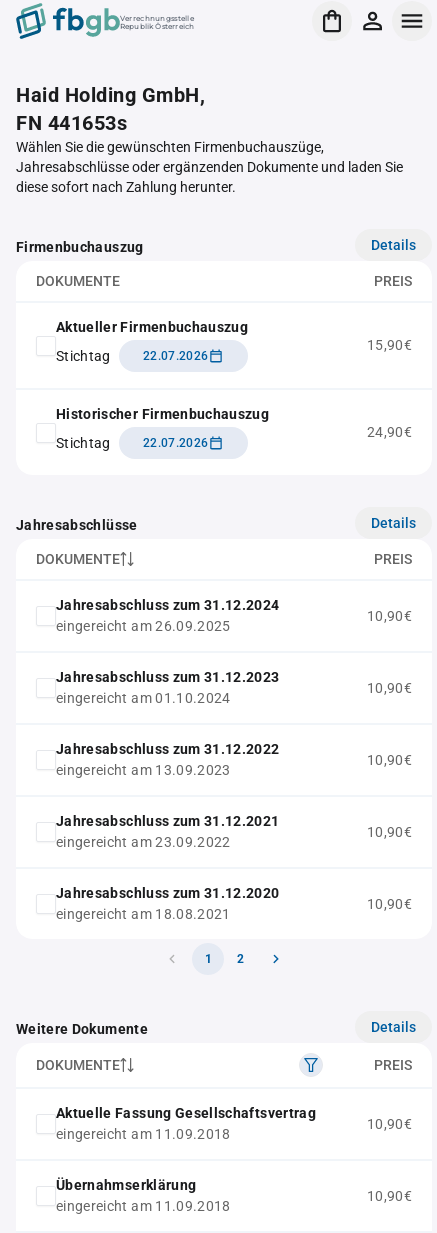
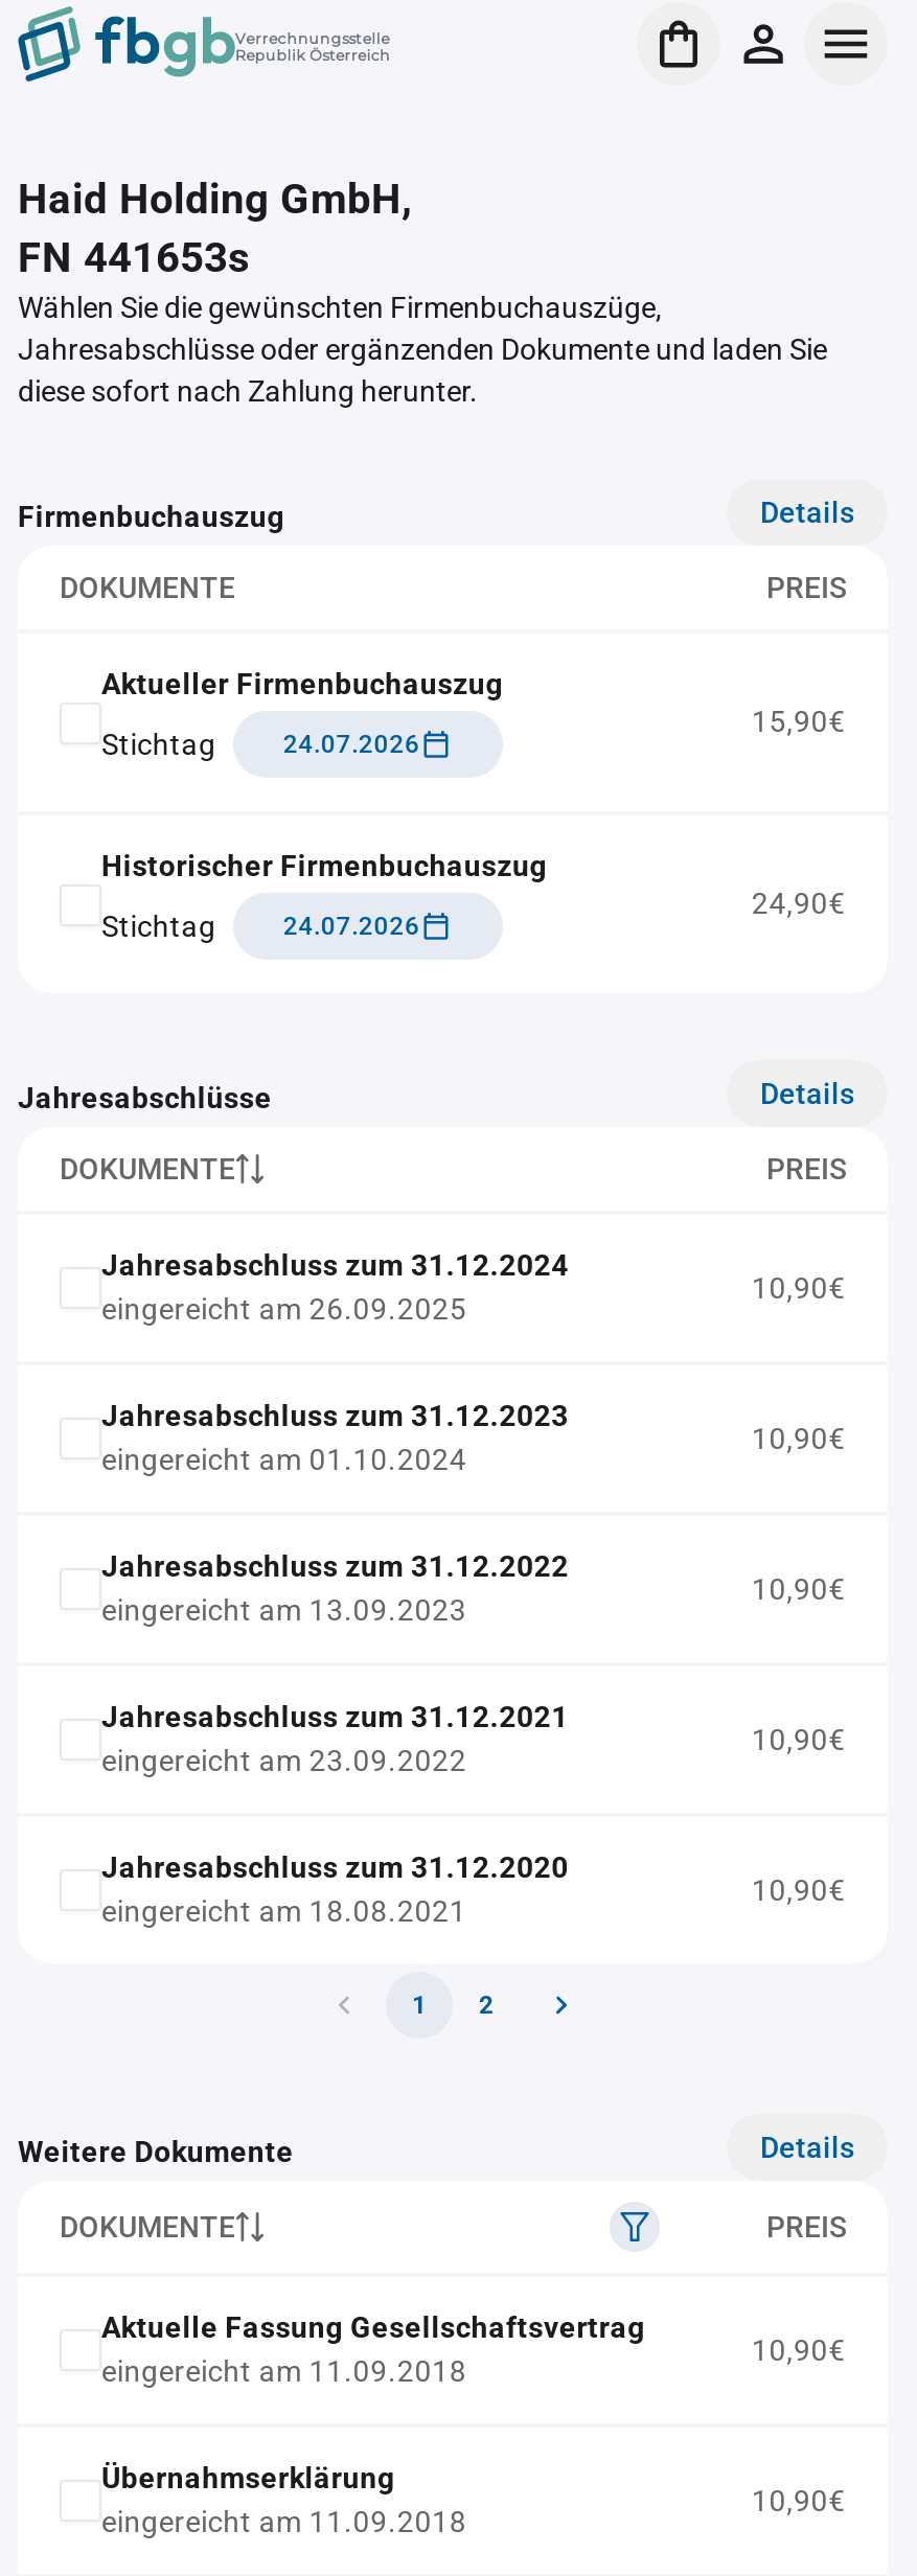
- 22.07.2026
+ 24.07.2026

- 22.07.2026
+ 24.07.2026
